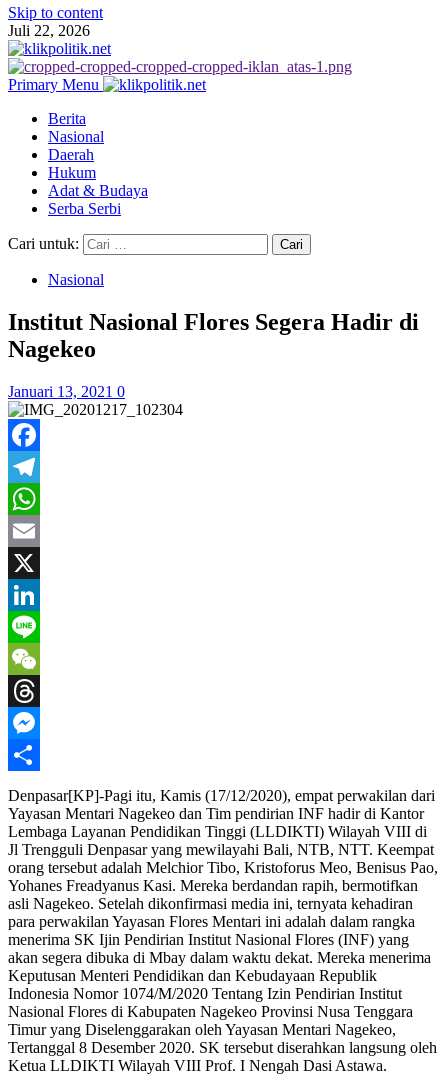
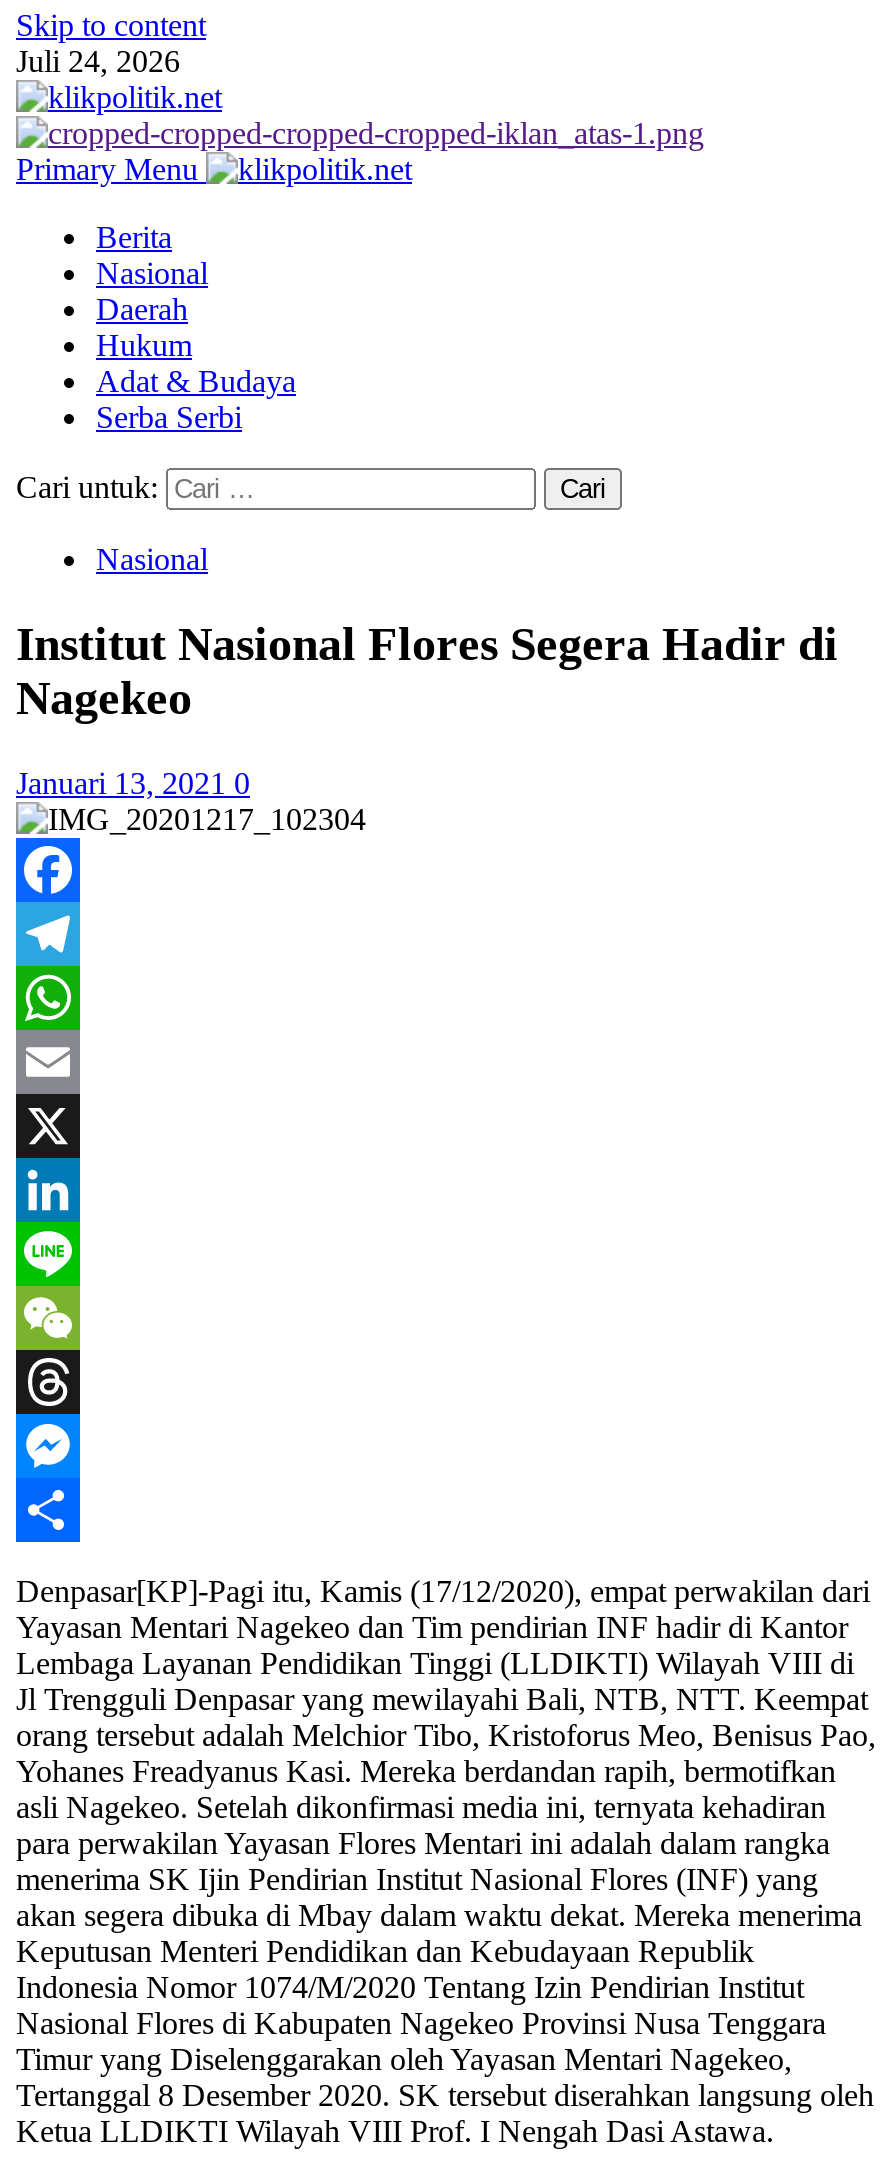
- Juli 22, 2026
+ Juli 24, 2026
